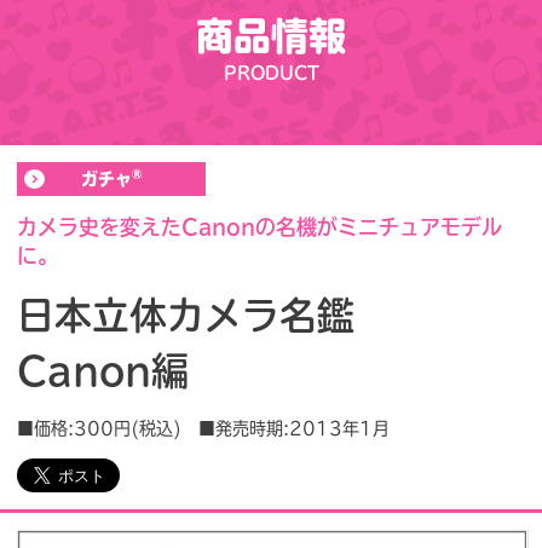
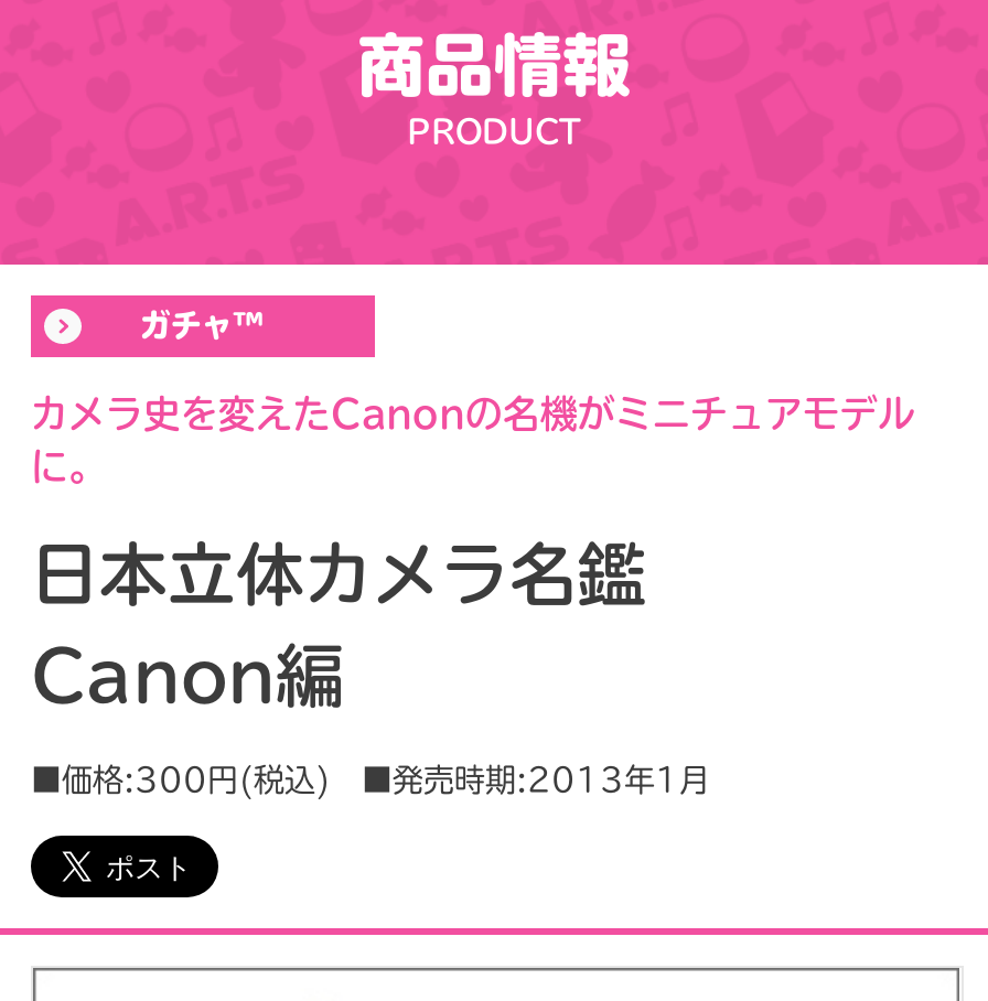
- ガチャ®
+ ガチャ™
